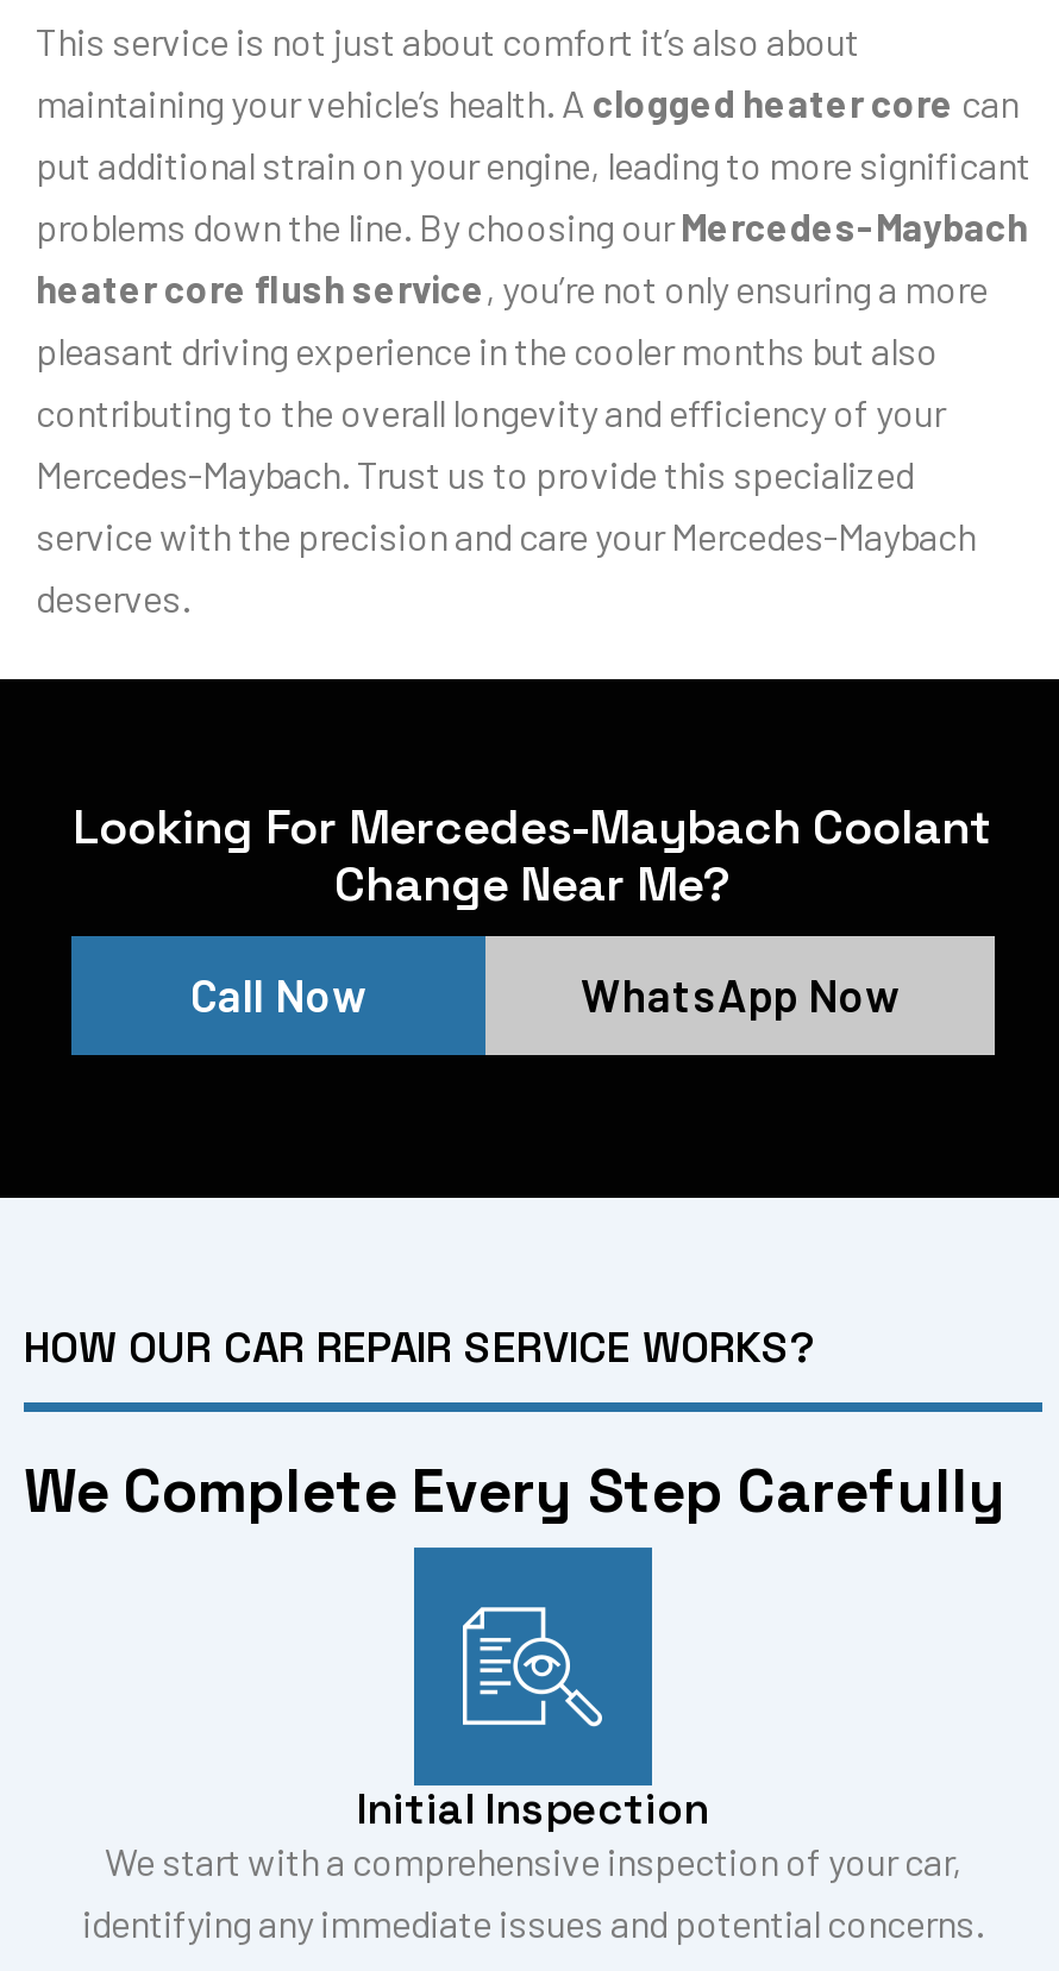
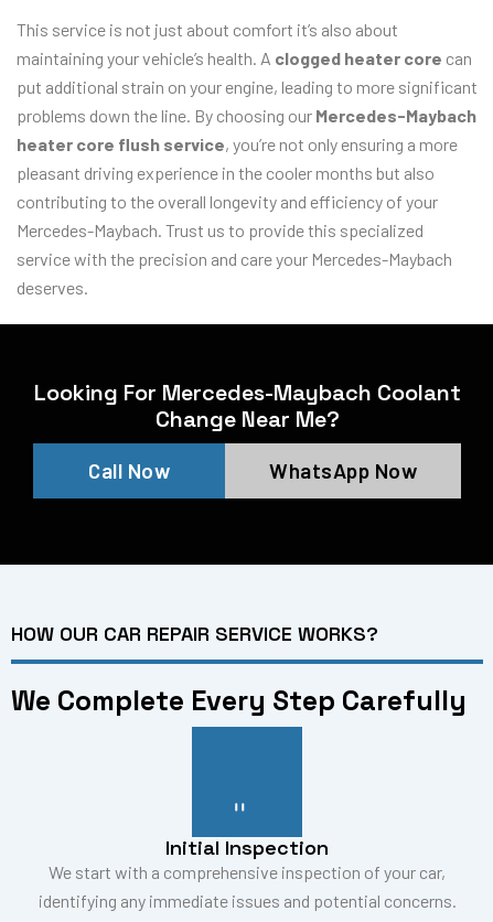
- [image]
